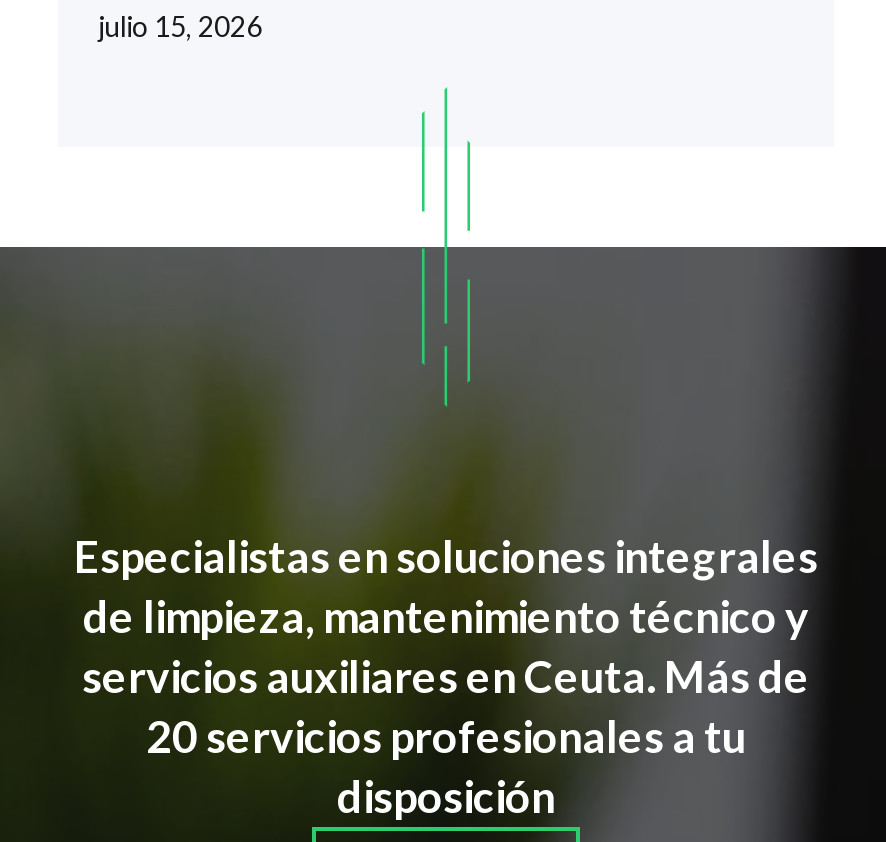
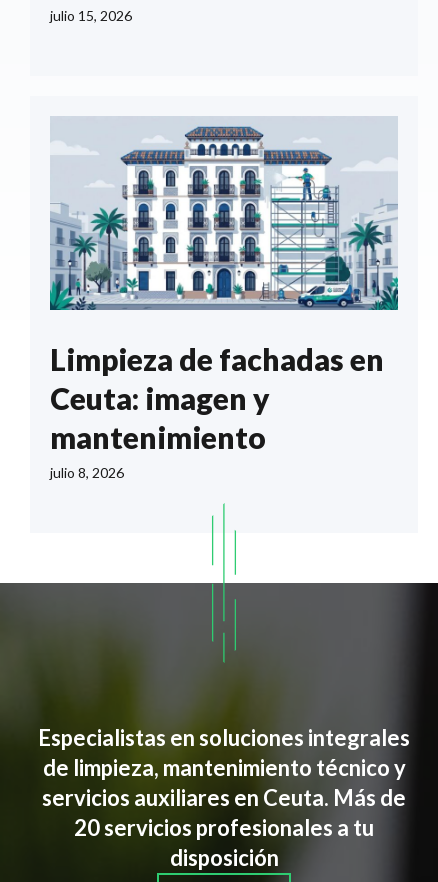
+ [image]
+ Limpieza de fachadas en
+ Ceuta: imagen y
+ mantenimiento
+ julio 8, 2026
